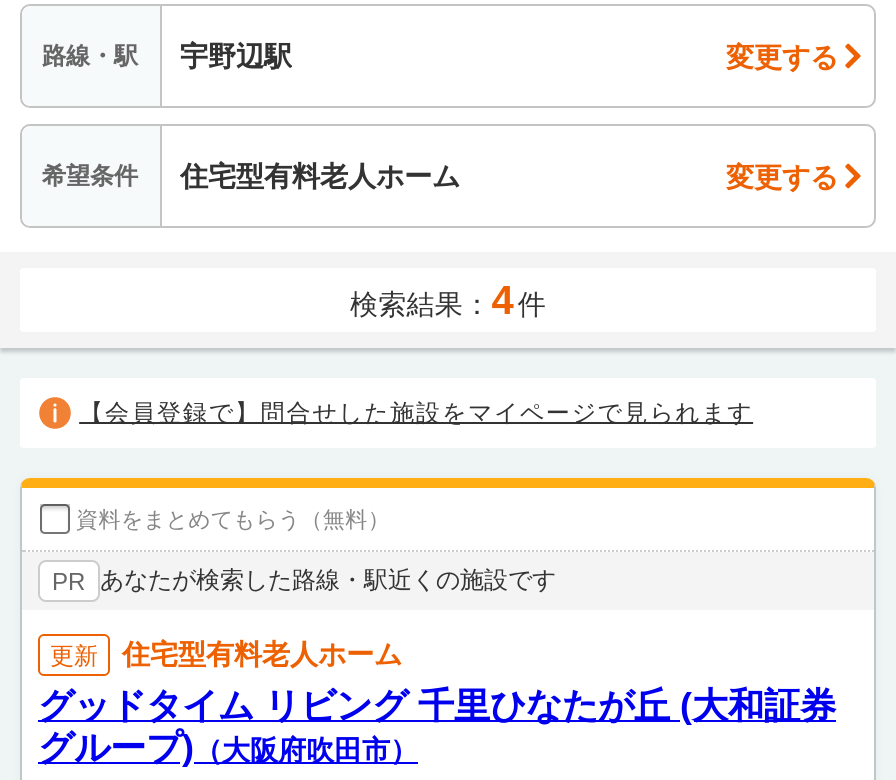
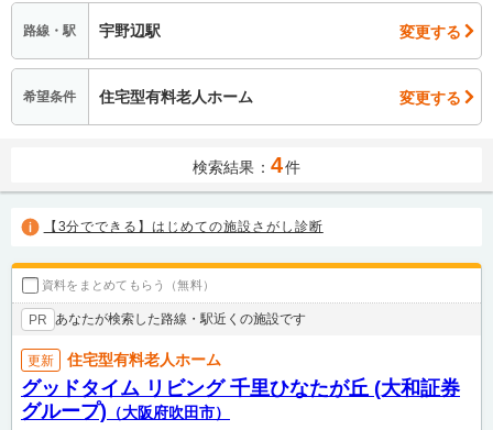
- 【会員登録で】問合せした施設をマイページで見られます
+ 【3分でできる】はじめての施設さがし診断
